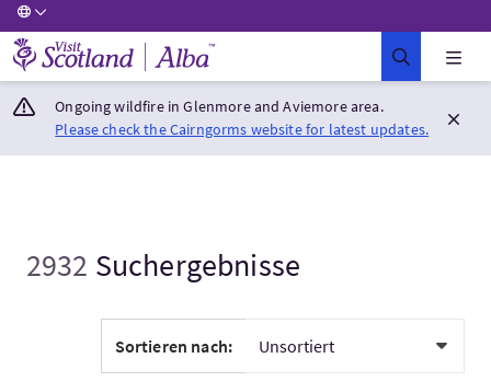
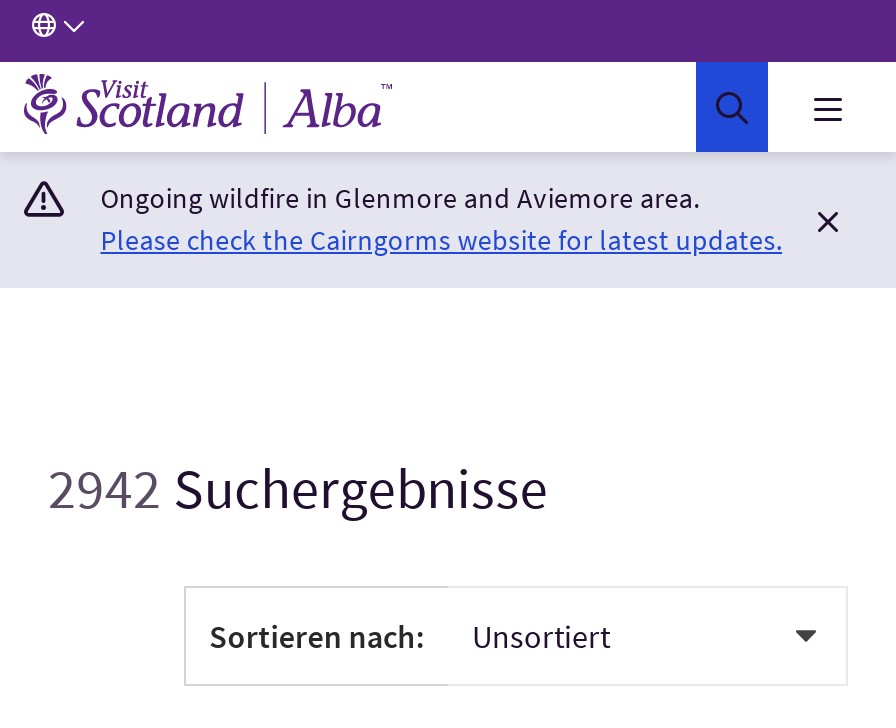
- 2932 Suchergebnisse
+ 2942 Suchergebnisse
